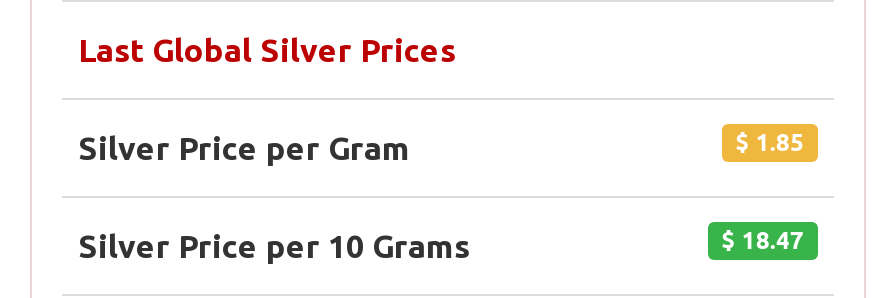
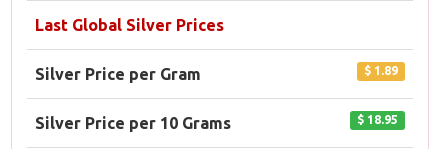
- $ 1.85
+ $ 1.89

- $ 18.47
+ $ 18.95
